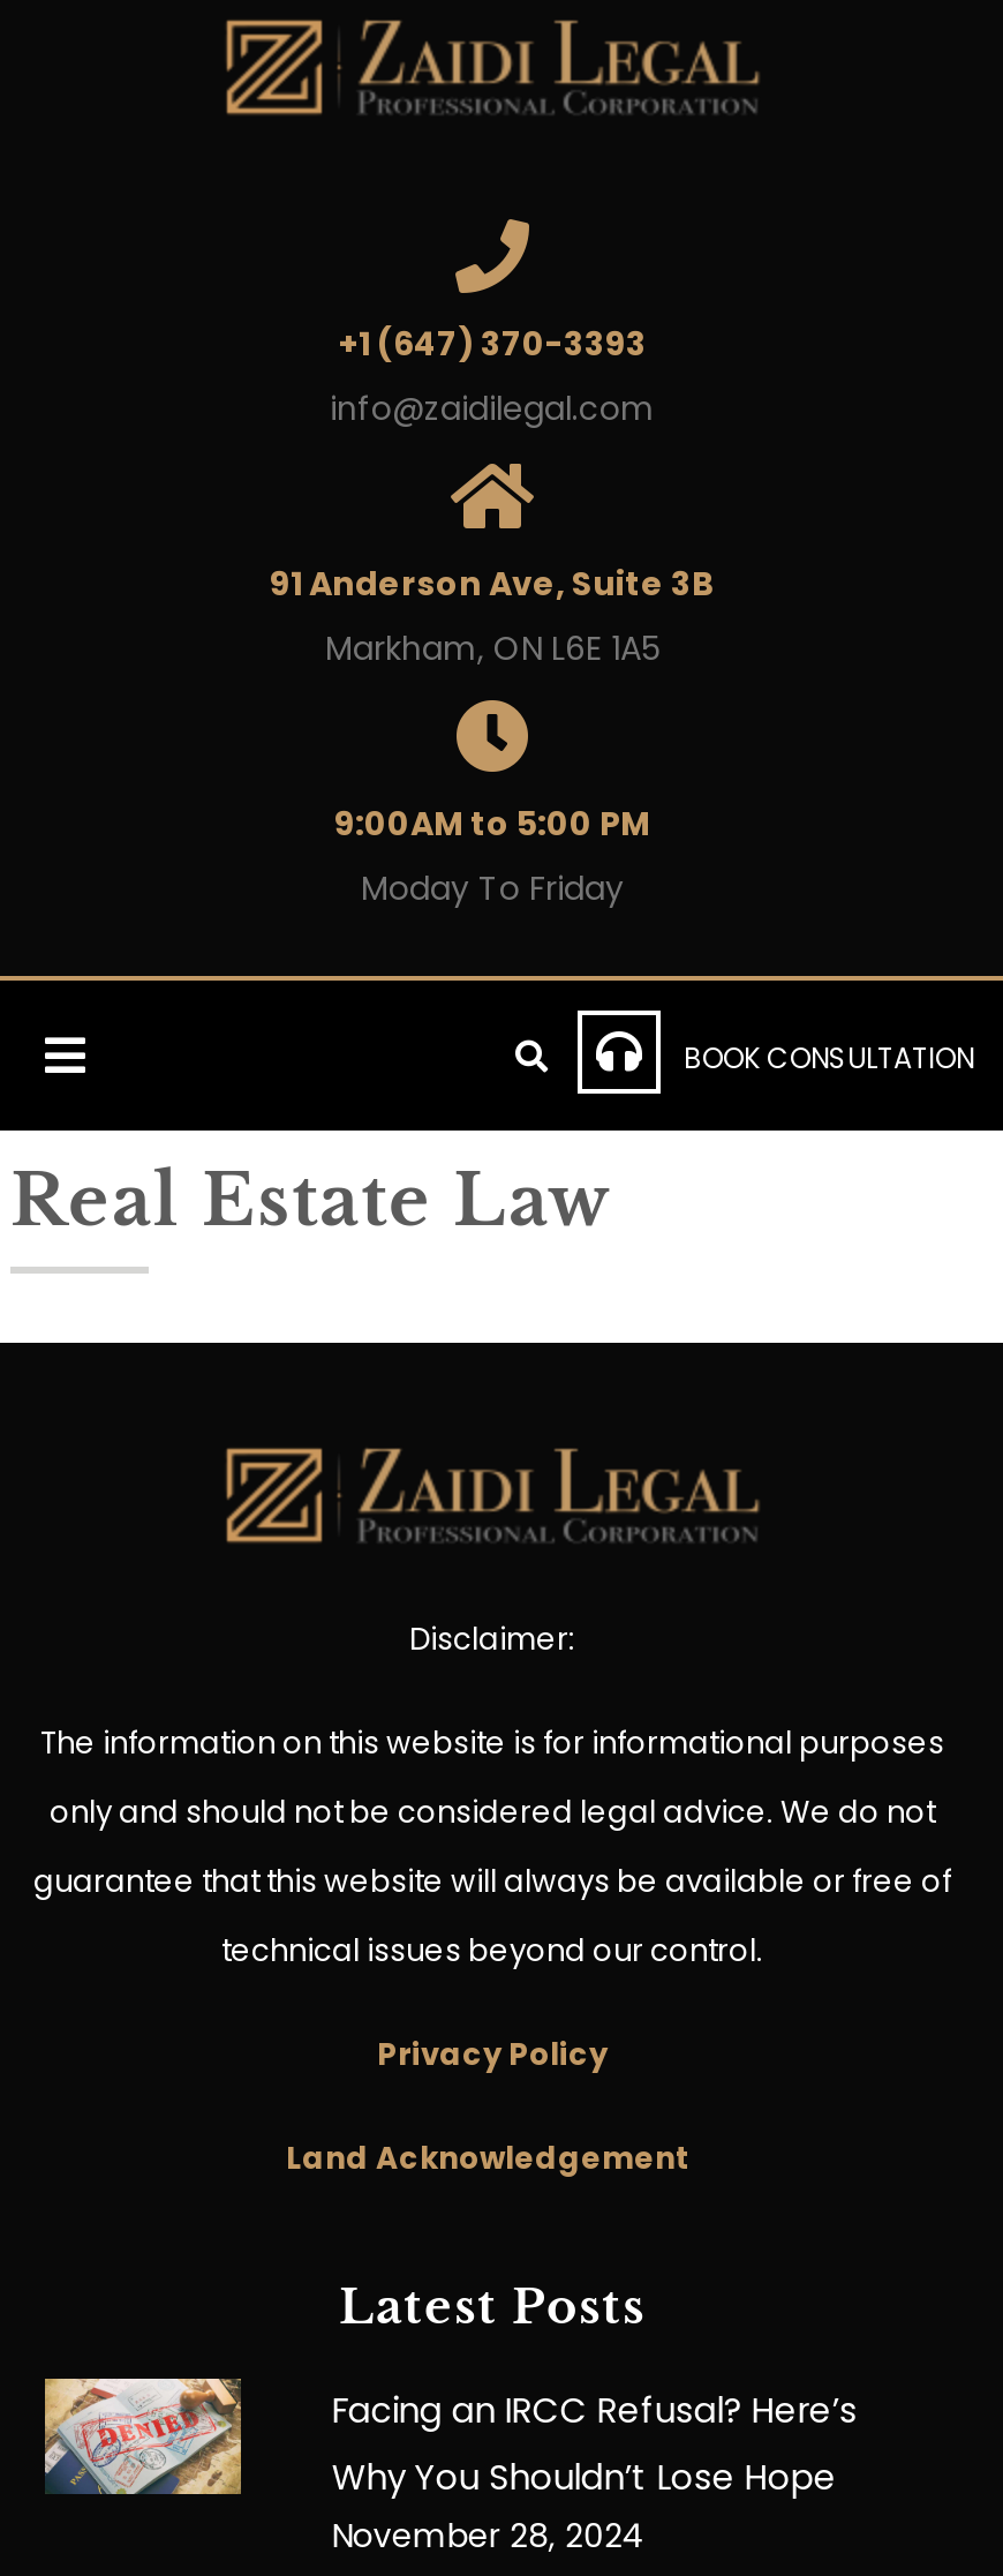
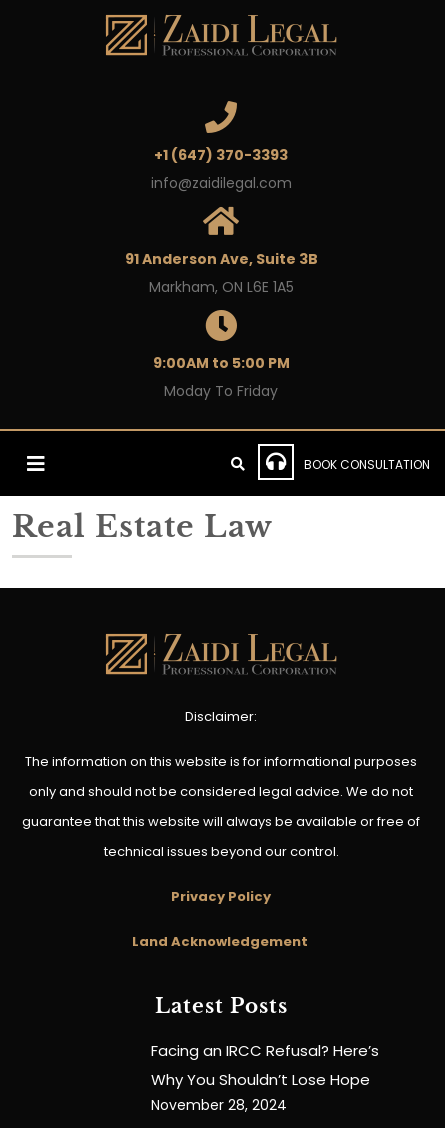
- [image]
